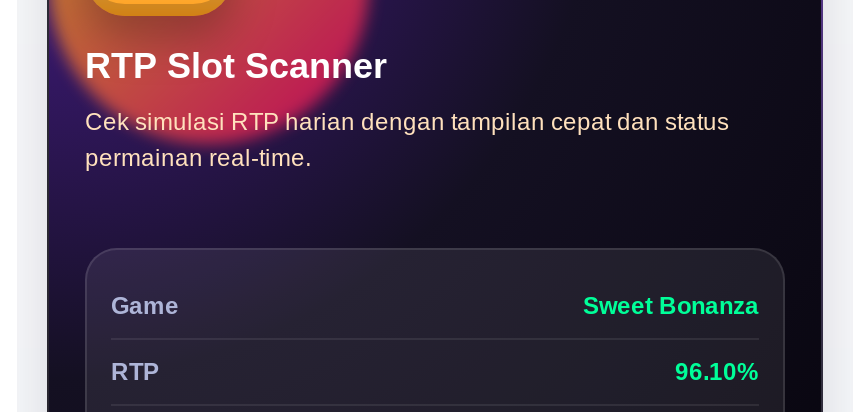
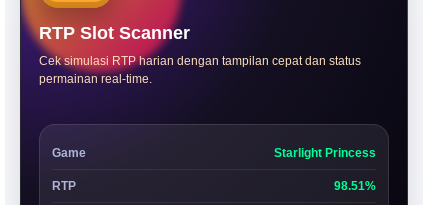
- Sweet Bonanza
+ Starlight Princess

- 96.10%
+ 98.51%
